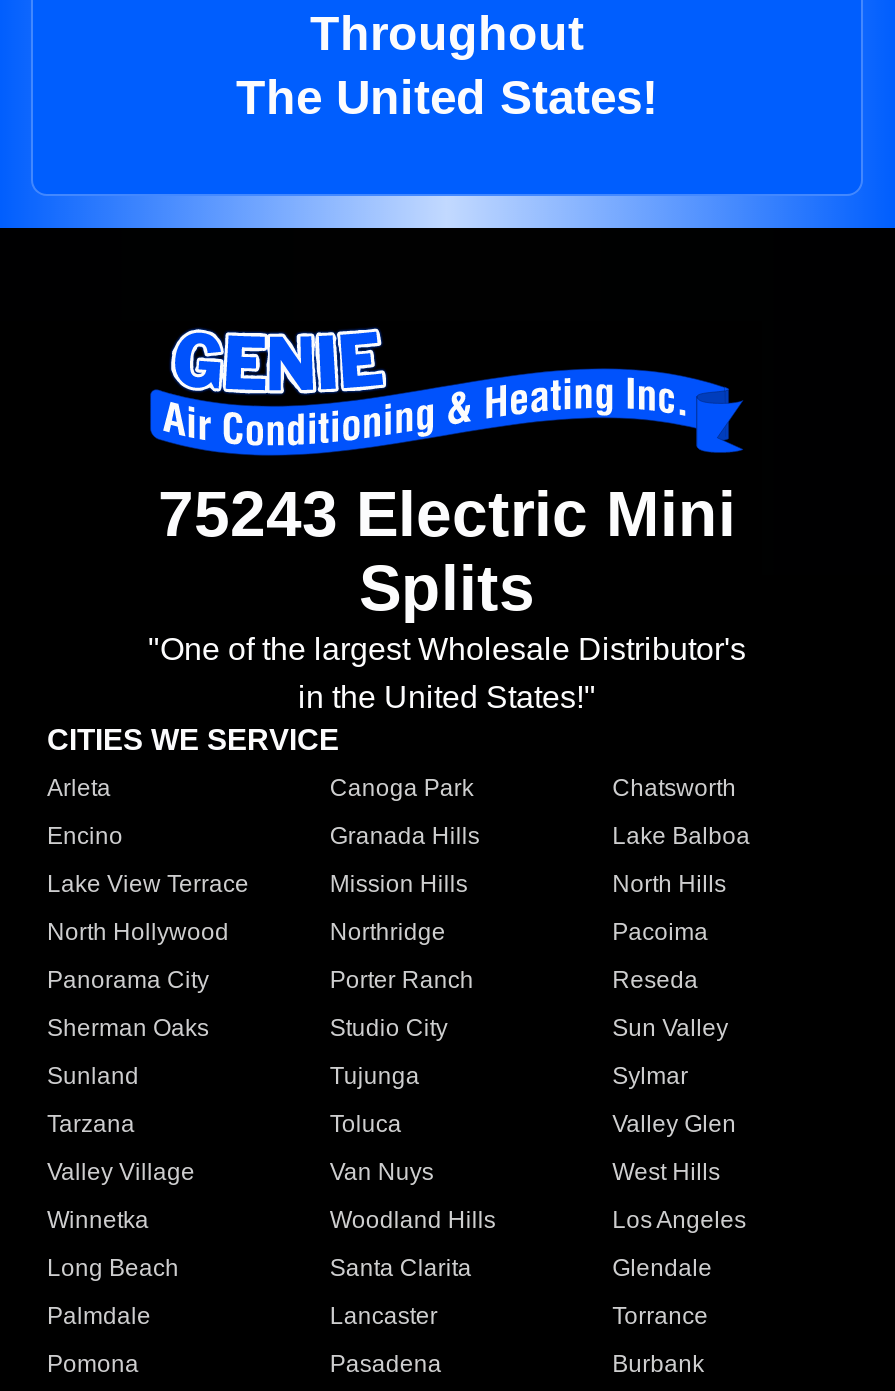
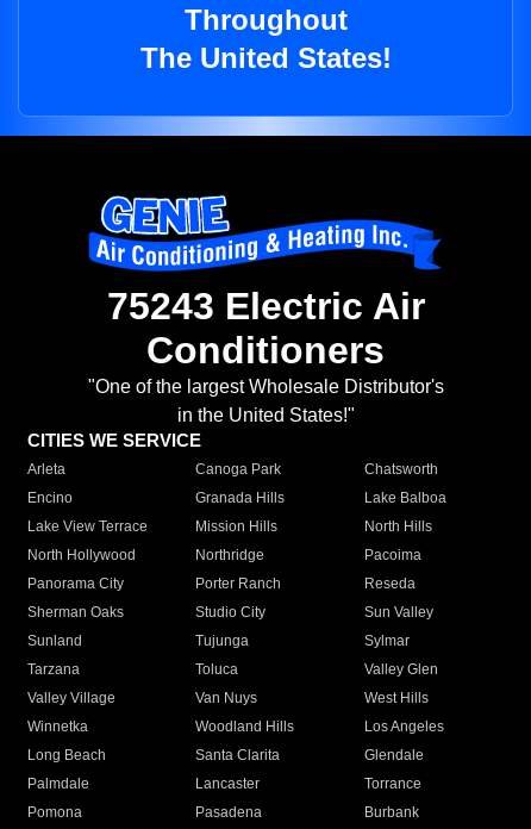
- 75243 Electric Mini
- Splits
+ 75243 Electric Air
+ Conditioners
